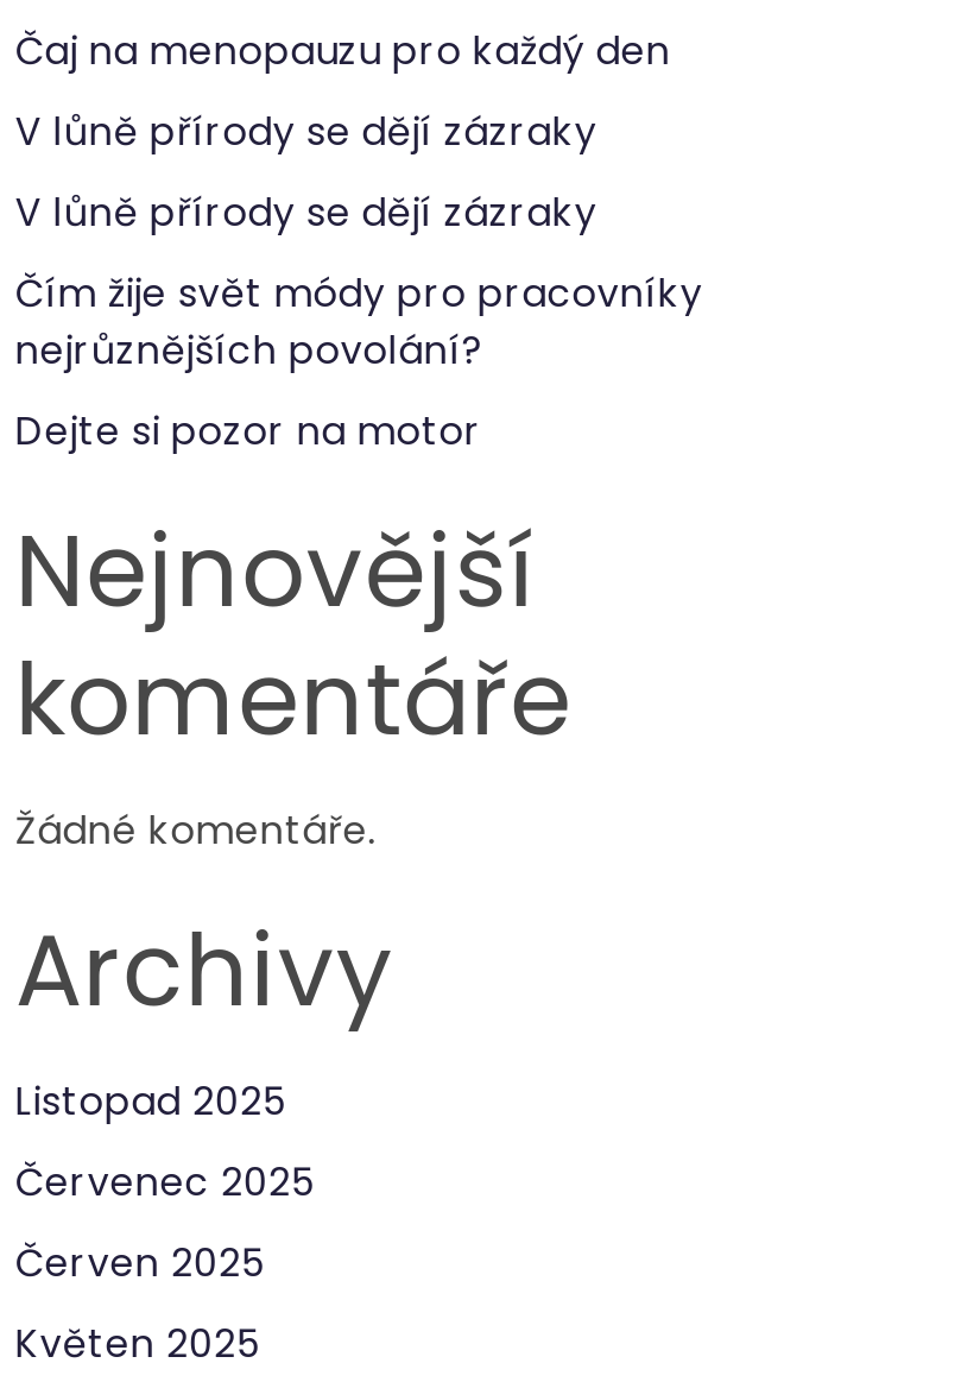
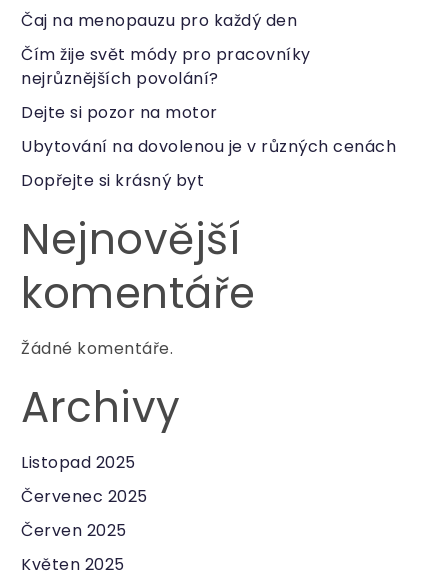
- V lůně přírody se dějí zázraky
- V lůně přírody se dějí zázraky

moved up: Čím žije svět módy pro pracovníky | nejrůznějších povolání? | Dejte si pozor na motor

+ Ubytování na dovolenou je v různých cenách
+ Dopřejte si krásný byt
